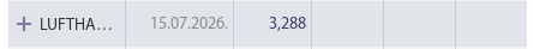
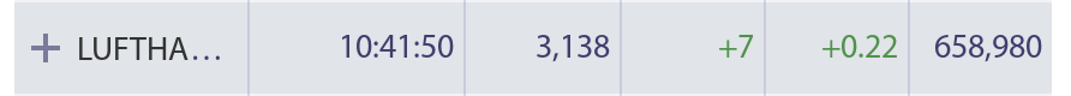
- 15.07.2026.
- 3,288
+ 10:41:50
+ 3,138
+ +7
+ +0.22
+ 658,980
